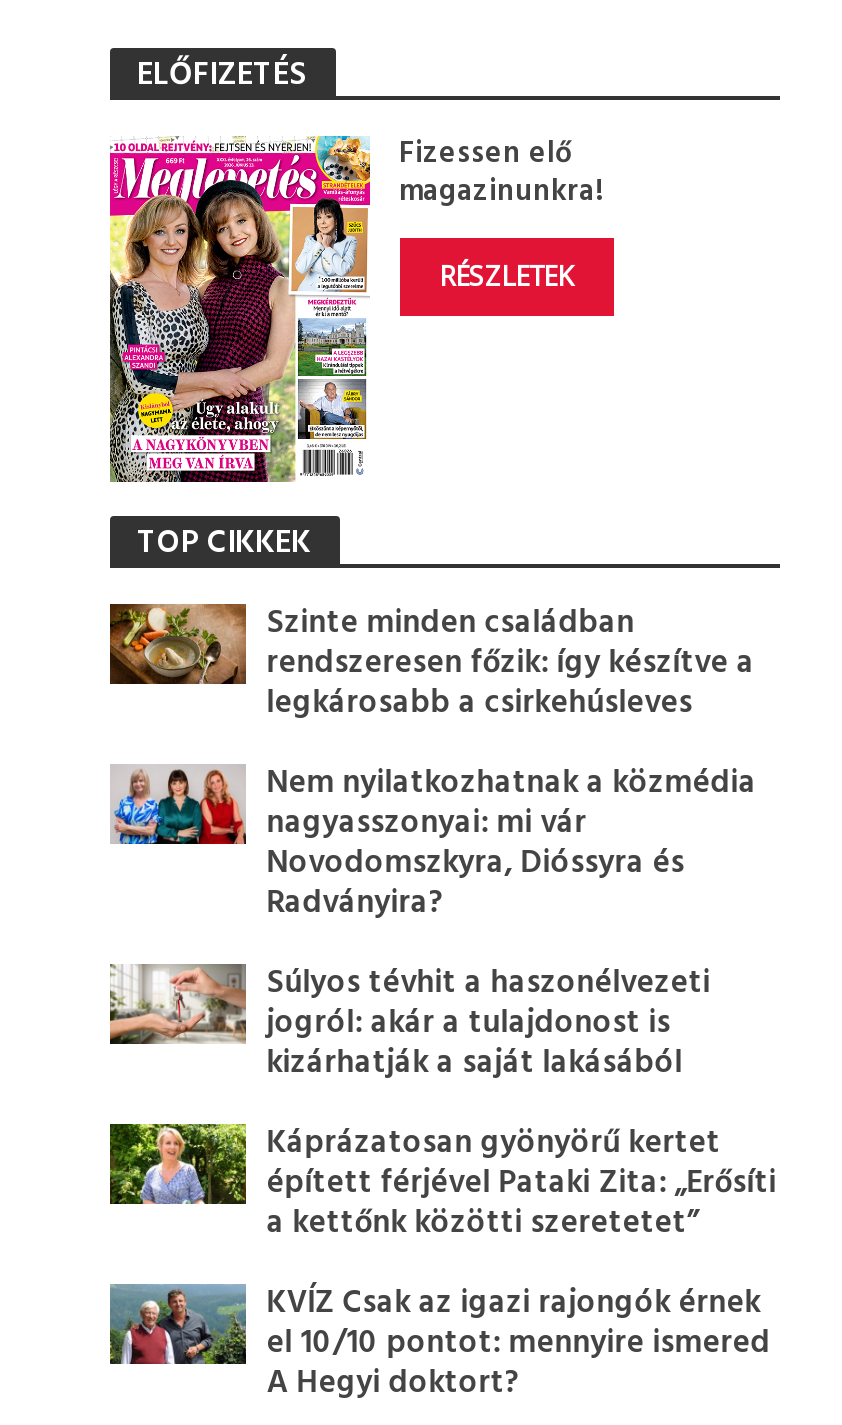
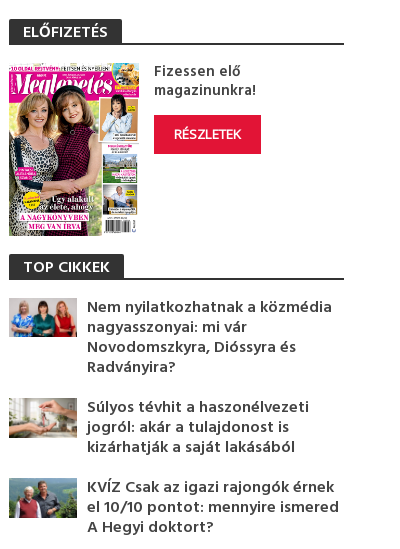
- [image]
- Szinte minden családban
- rendszeresen főzik: így készítve a
- legkárosabb a csirkehúsleves

- [image]
- Káprázatosan gyönyörű kertet
- épített férjével Pataki Zita: „Erősíti
- a kettőnk közötti szeretetet”
